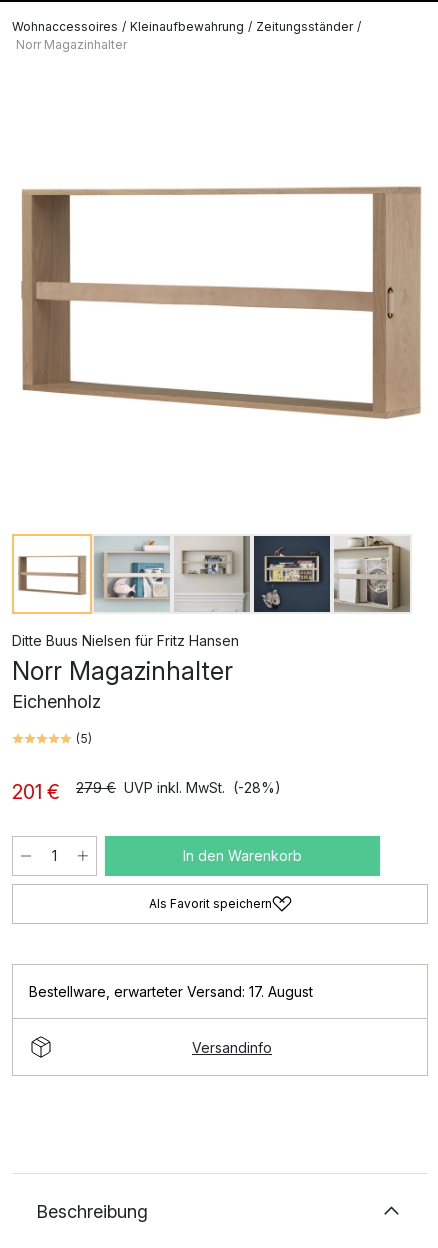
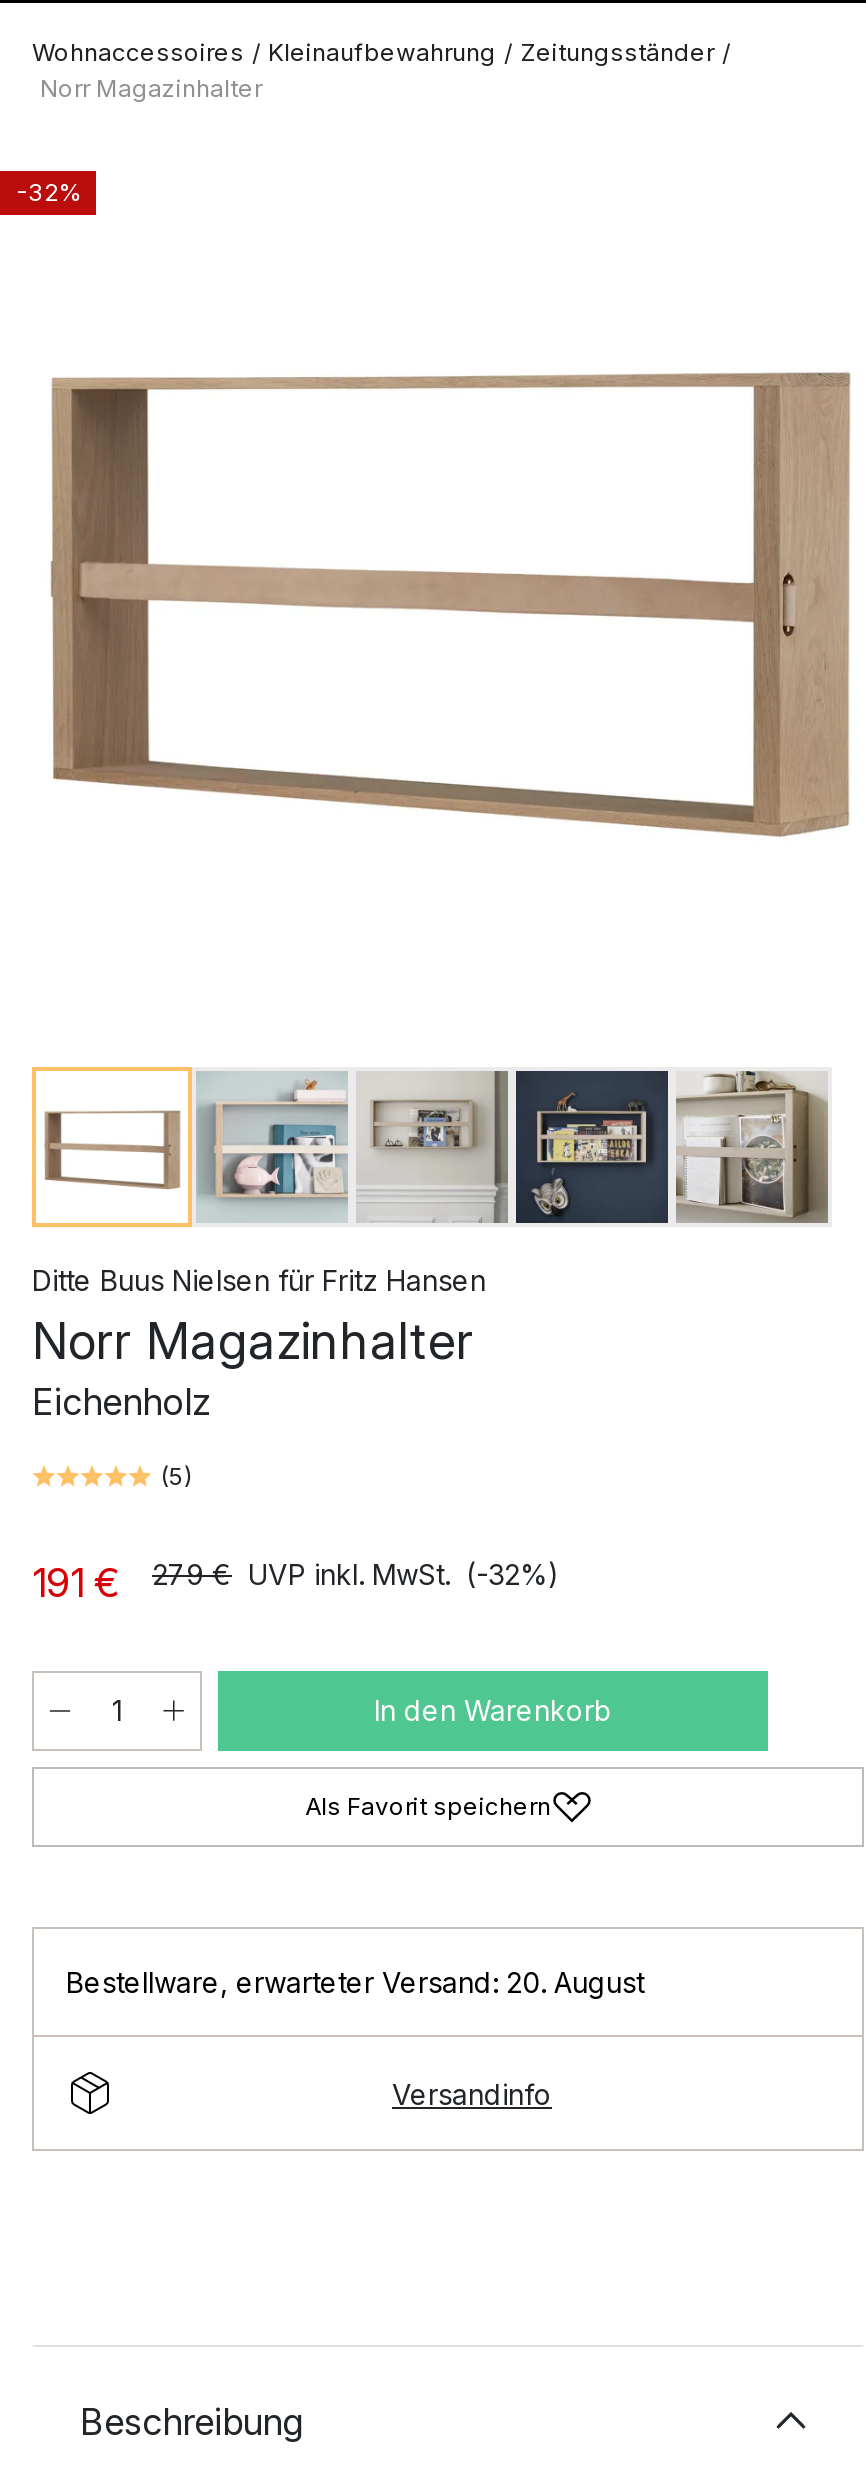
+ -32%

- 201 €
+ 191 €

- 279 € UVP inkl. MwSt. (-28%)
+ 279 € UVP inkl. MwSt. (-32%)

- Bestellware, erwarteter Versand: 17. August
+ Bestellware, erwarteter Versand: 20. August
